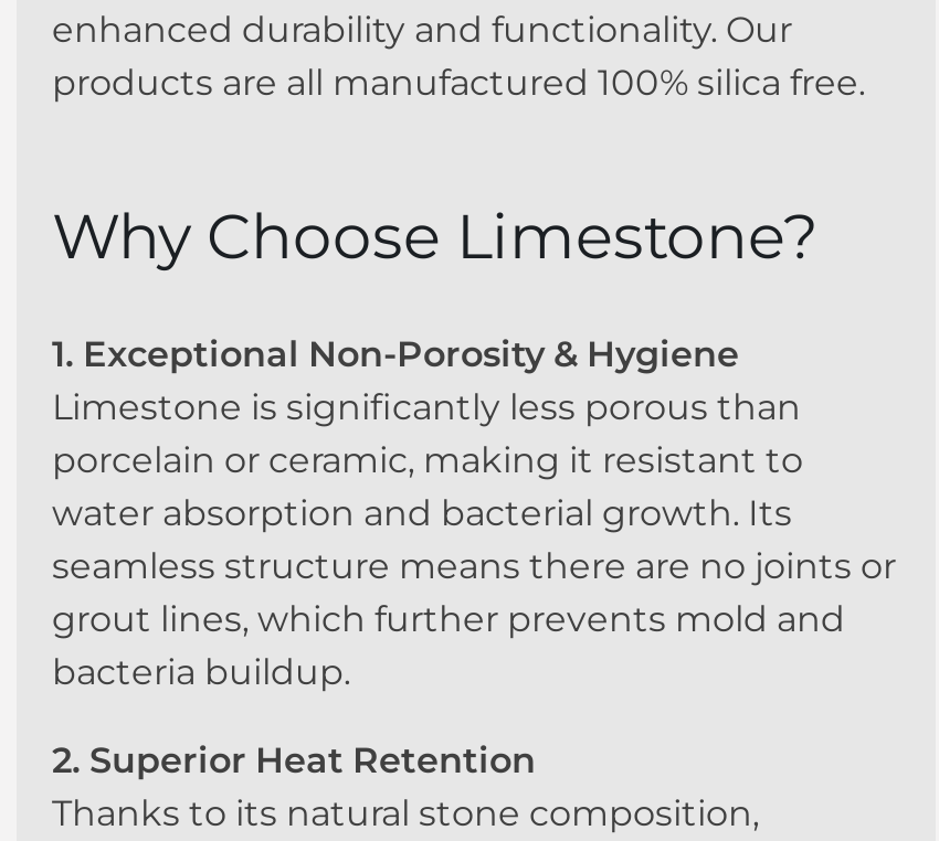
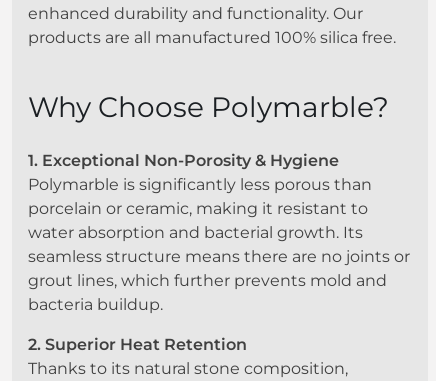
- Why Choose Limestone?
+ Why Choose Polymarble?

- Limestone is significantly less porous than
+ Polymarble is significantly less porous than
